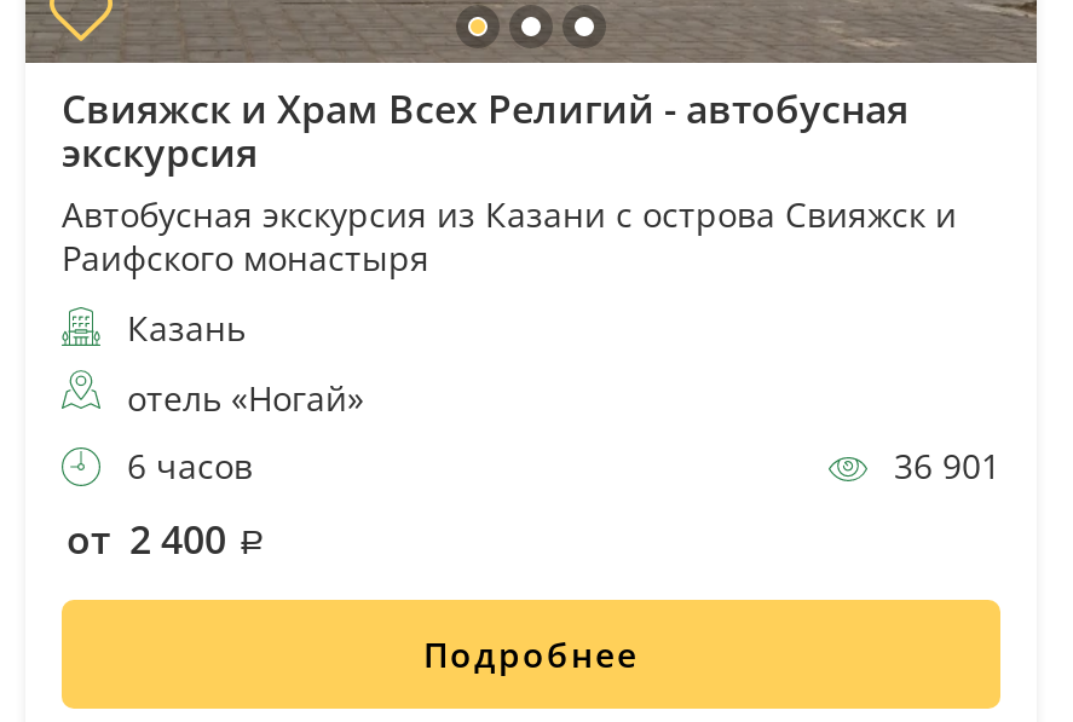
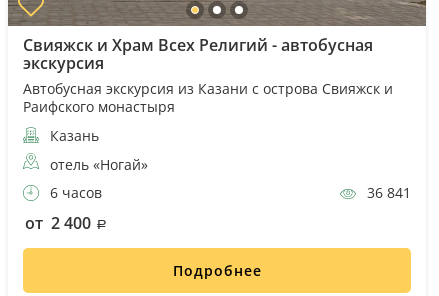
- 36 901
+ 36 841
